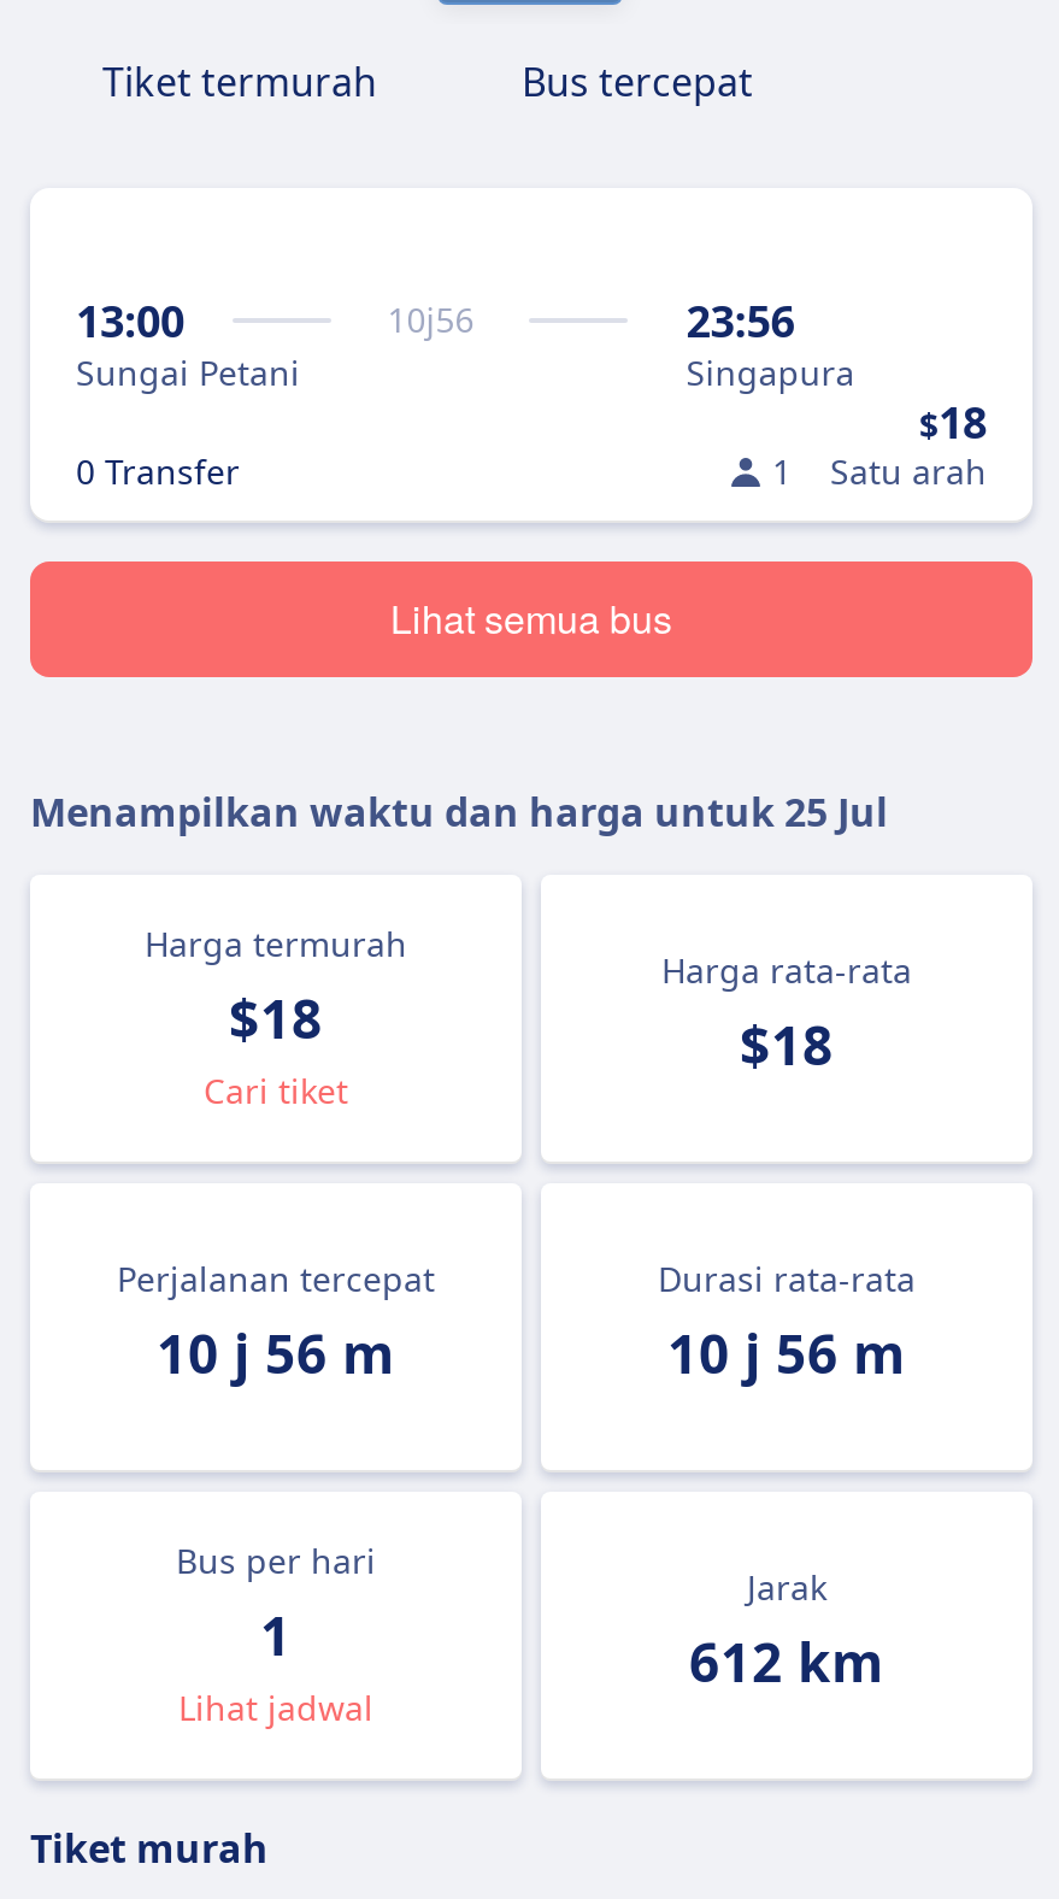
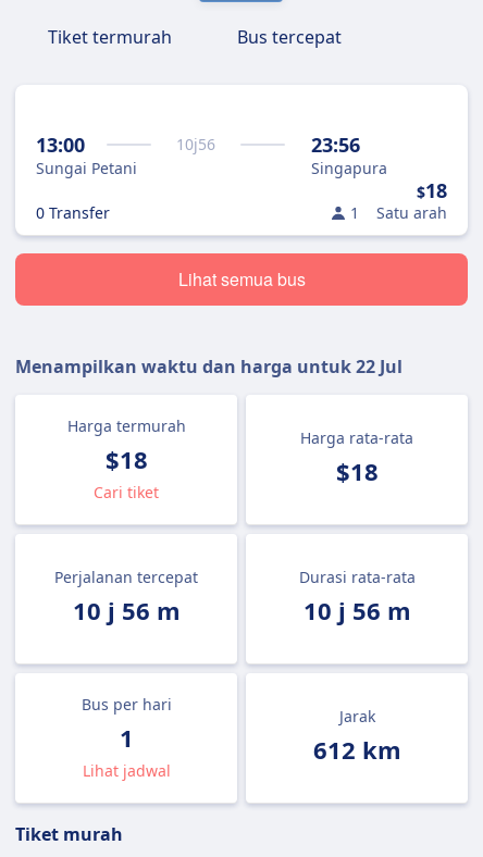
- Menampilkan waktu dan harga untuk 25 Jul
+ Menampilkan waktu dan harga untuk 22 Jul
